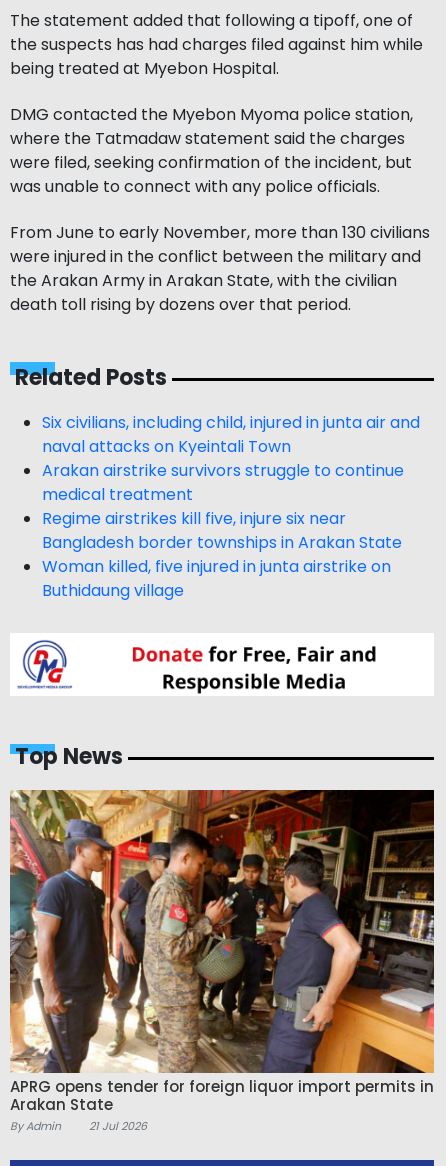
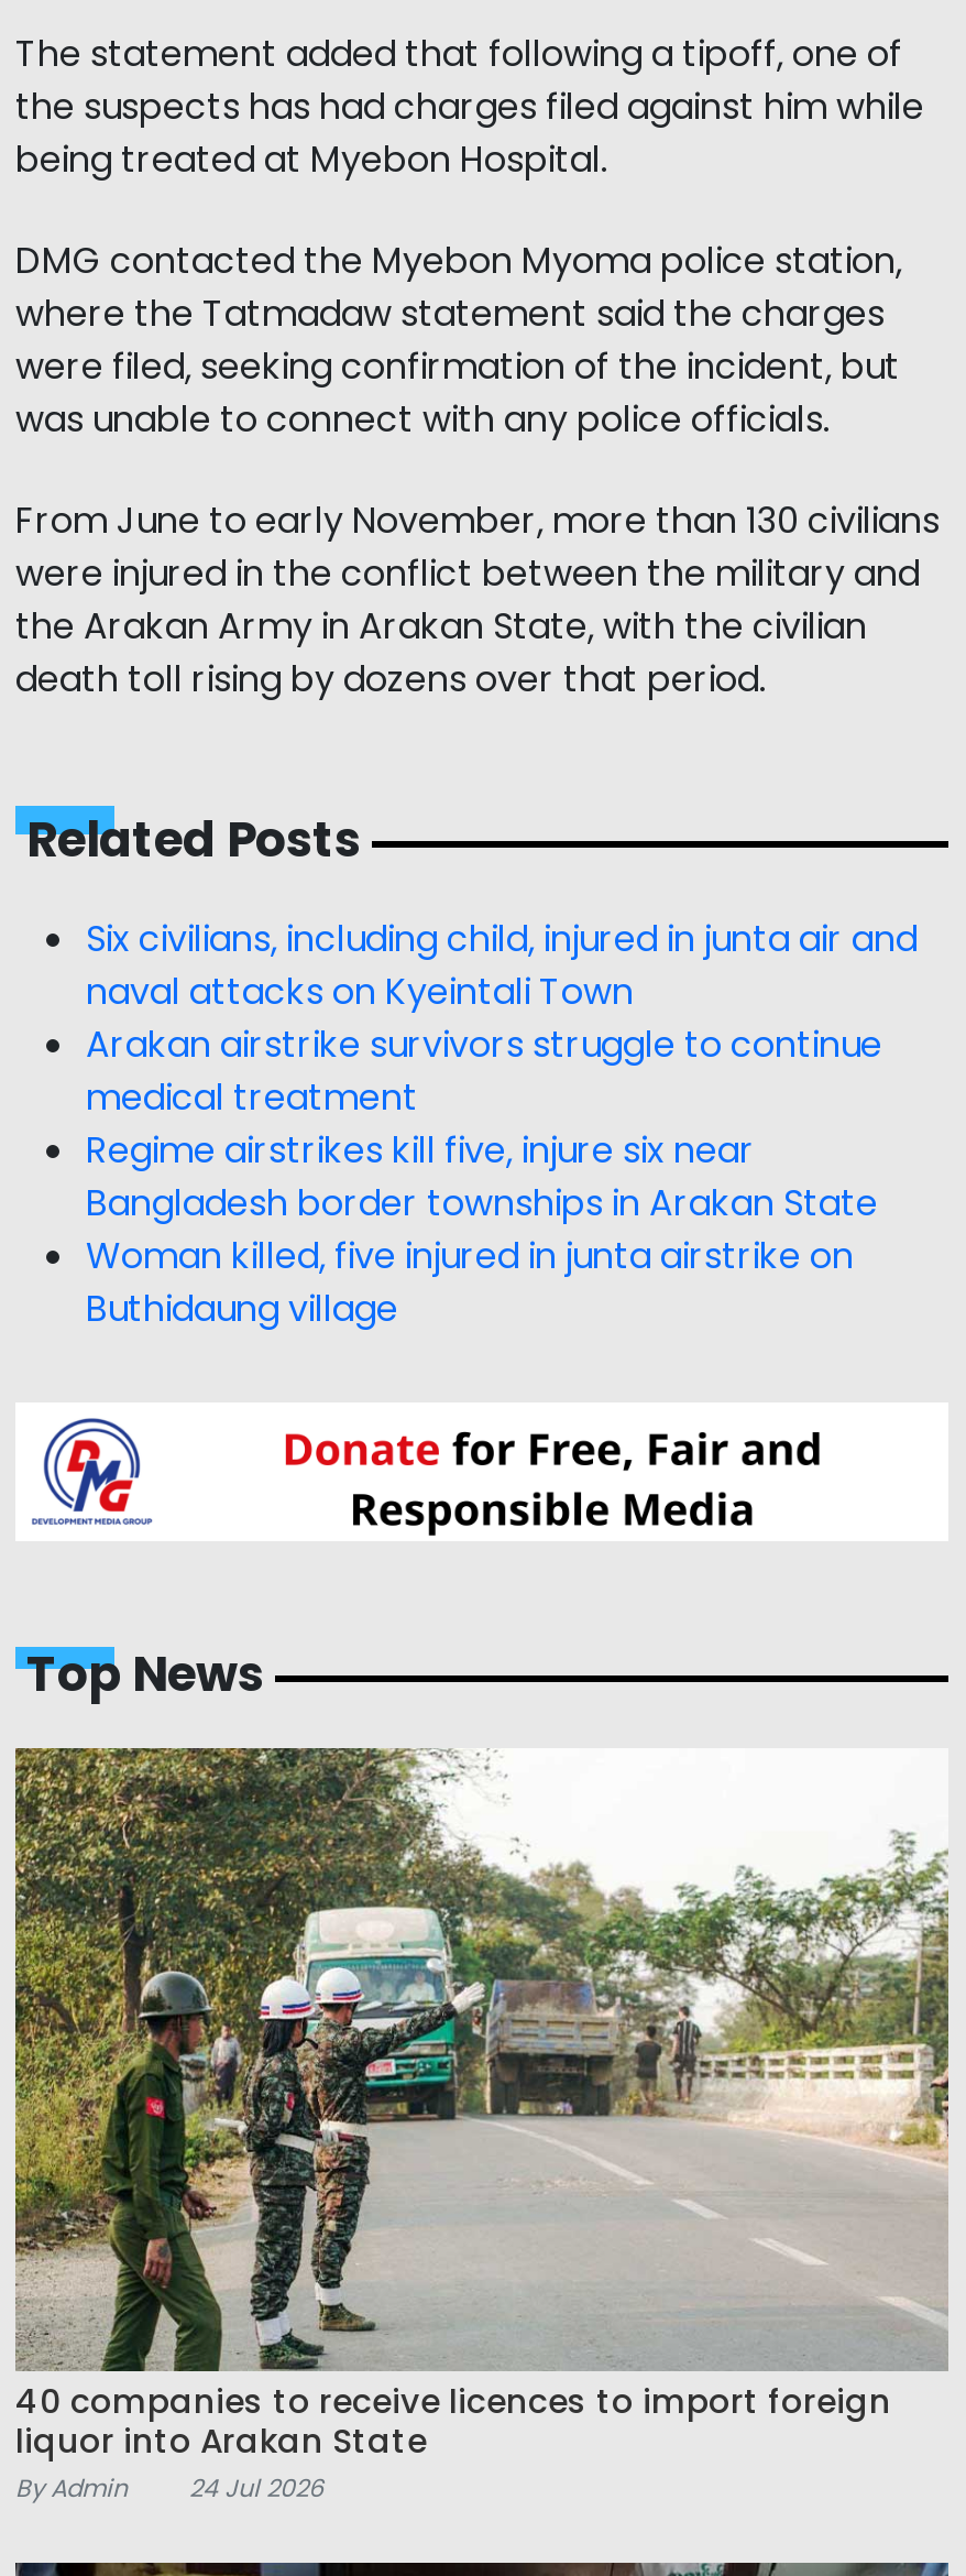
- [image]
- APRG opens tender for foreign liquor import permits in
- Arakan State
+ [image]
+ 40 companies to receive licences to import foreign
+ liquor into Arakan State

- By Admin 21 Jul 2026
+ By Admin 24 Jul 2026
